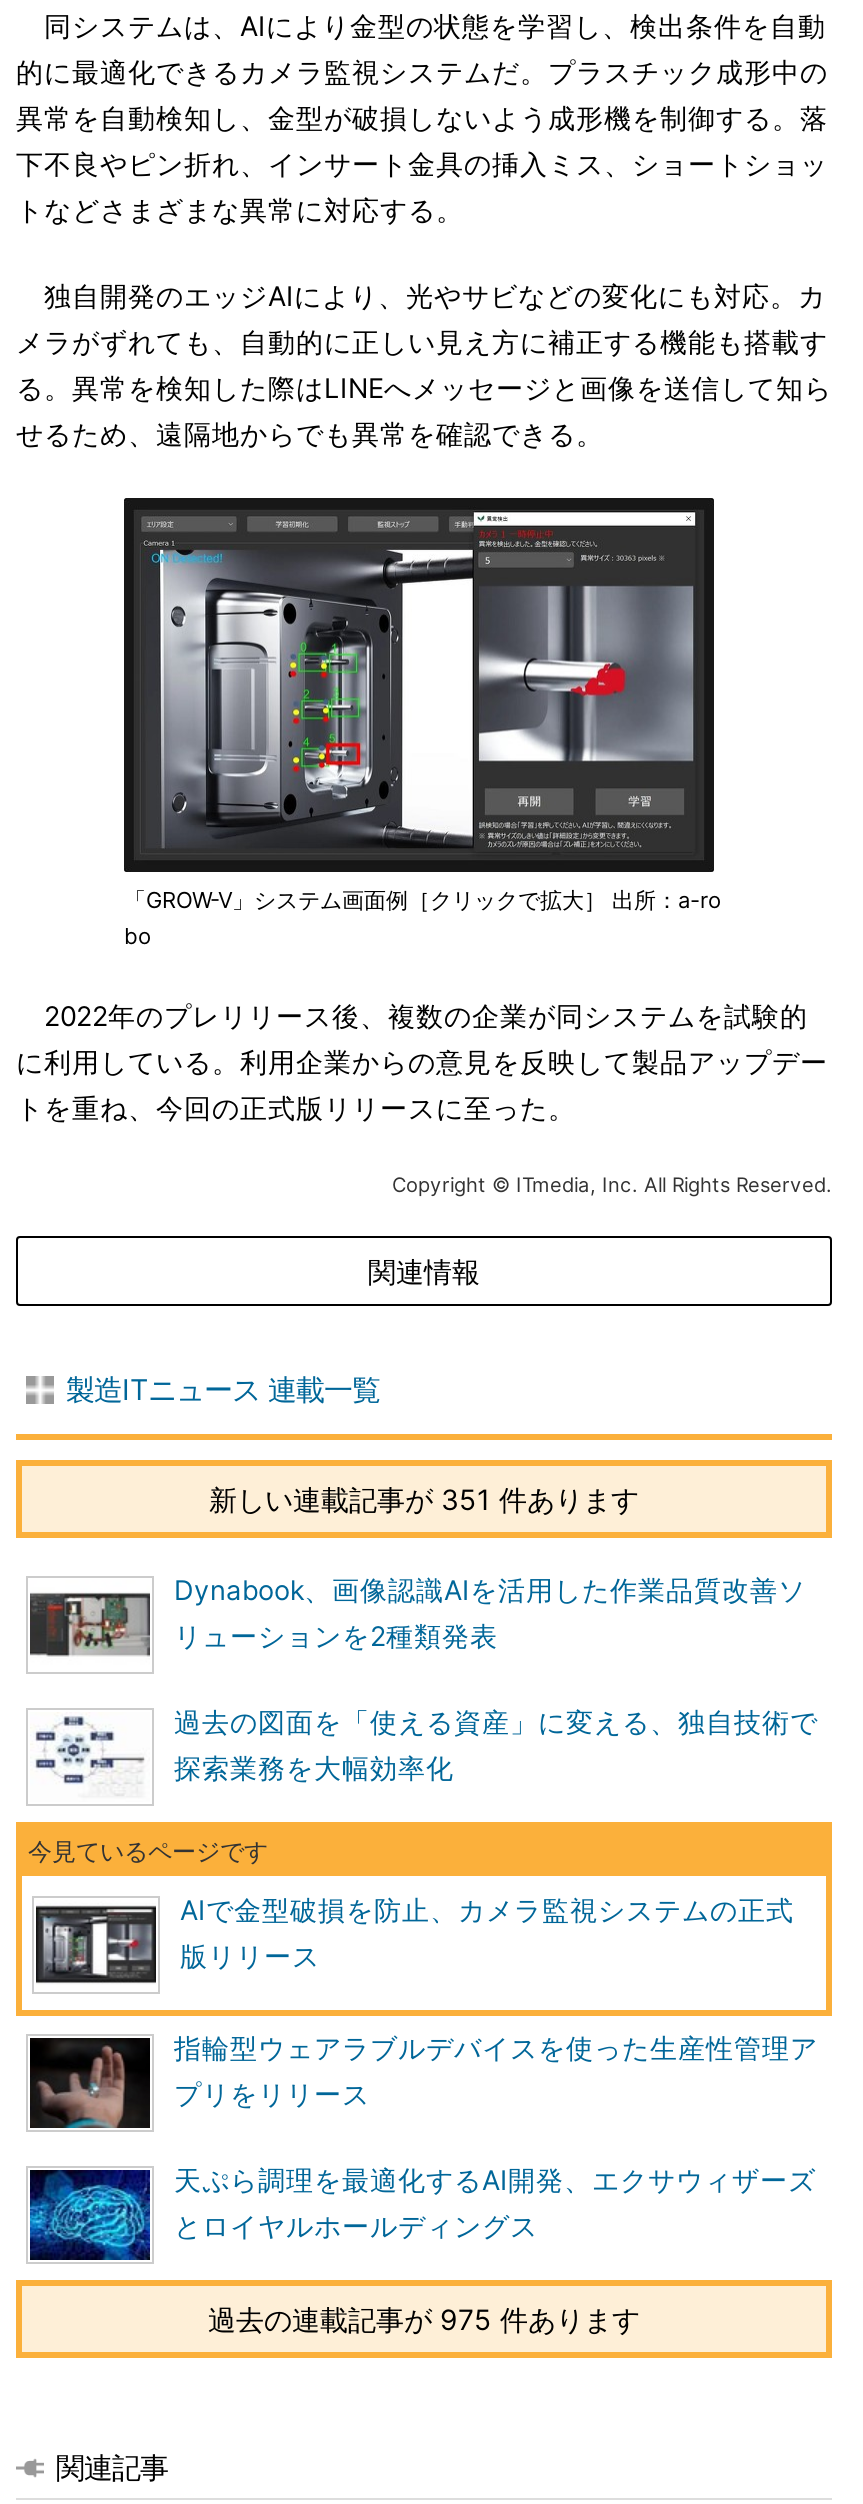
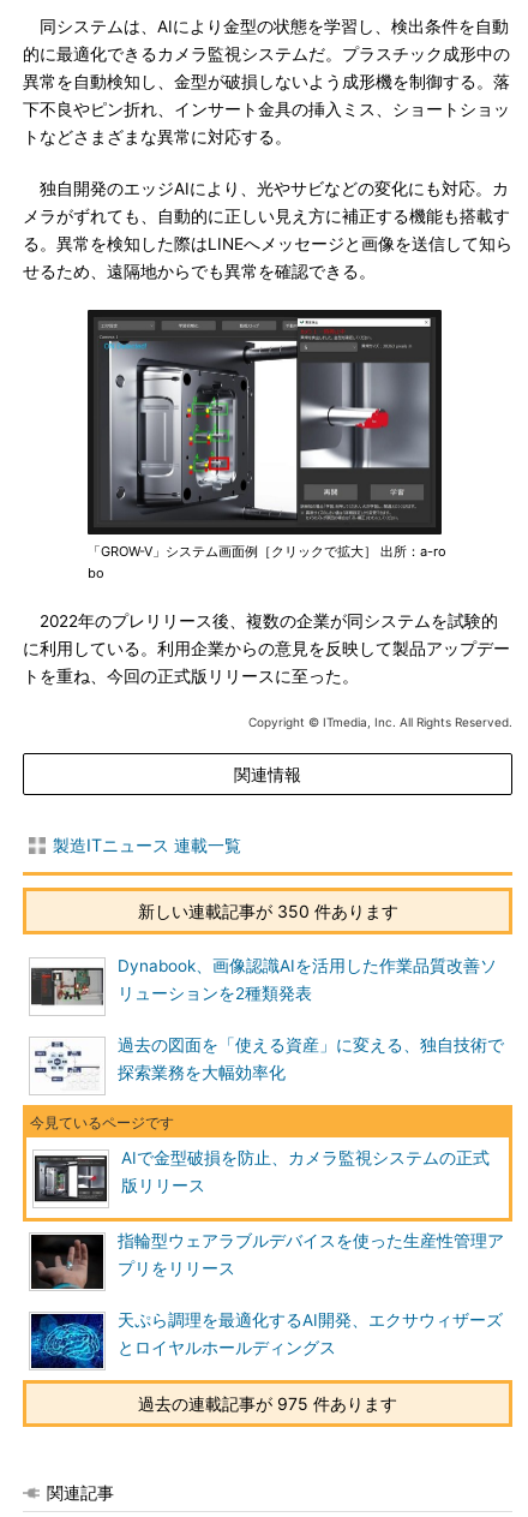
- 新しい連載記事が 351 件あります
+ 新しい連載記事が 350 件あります
